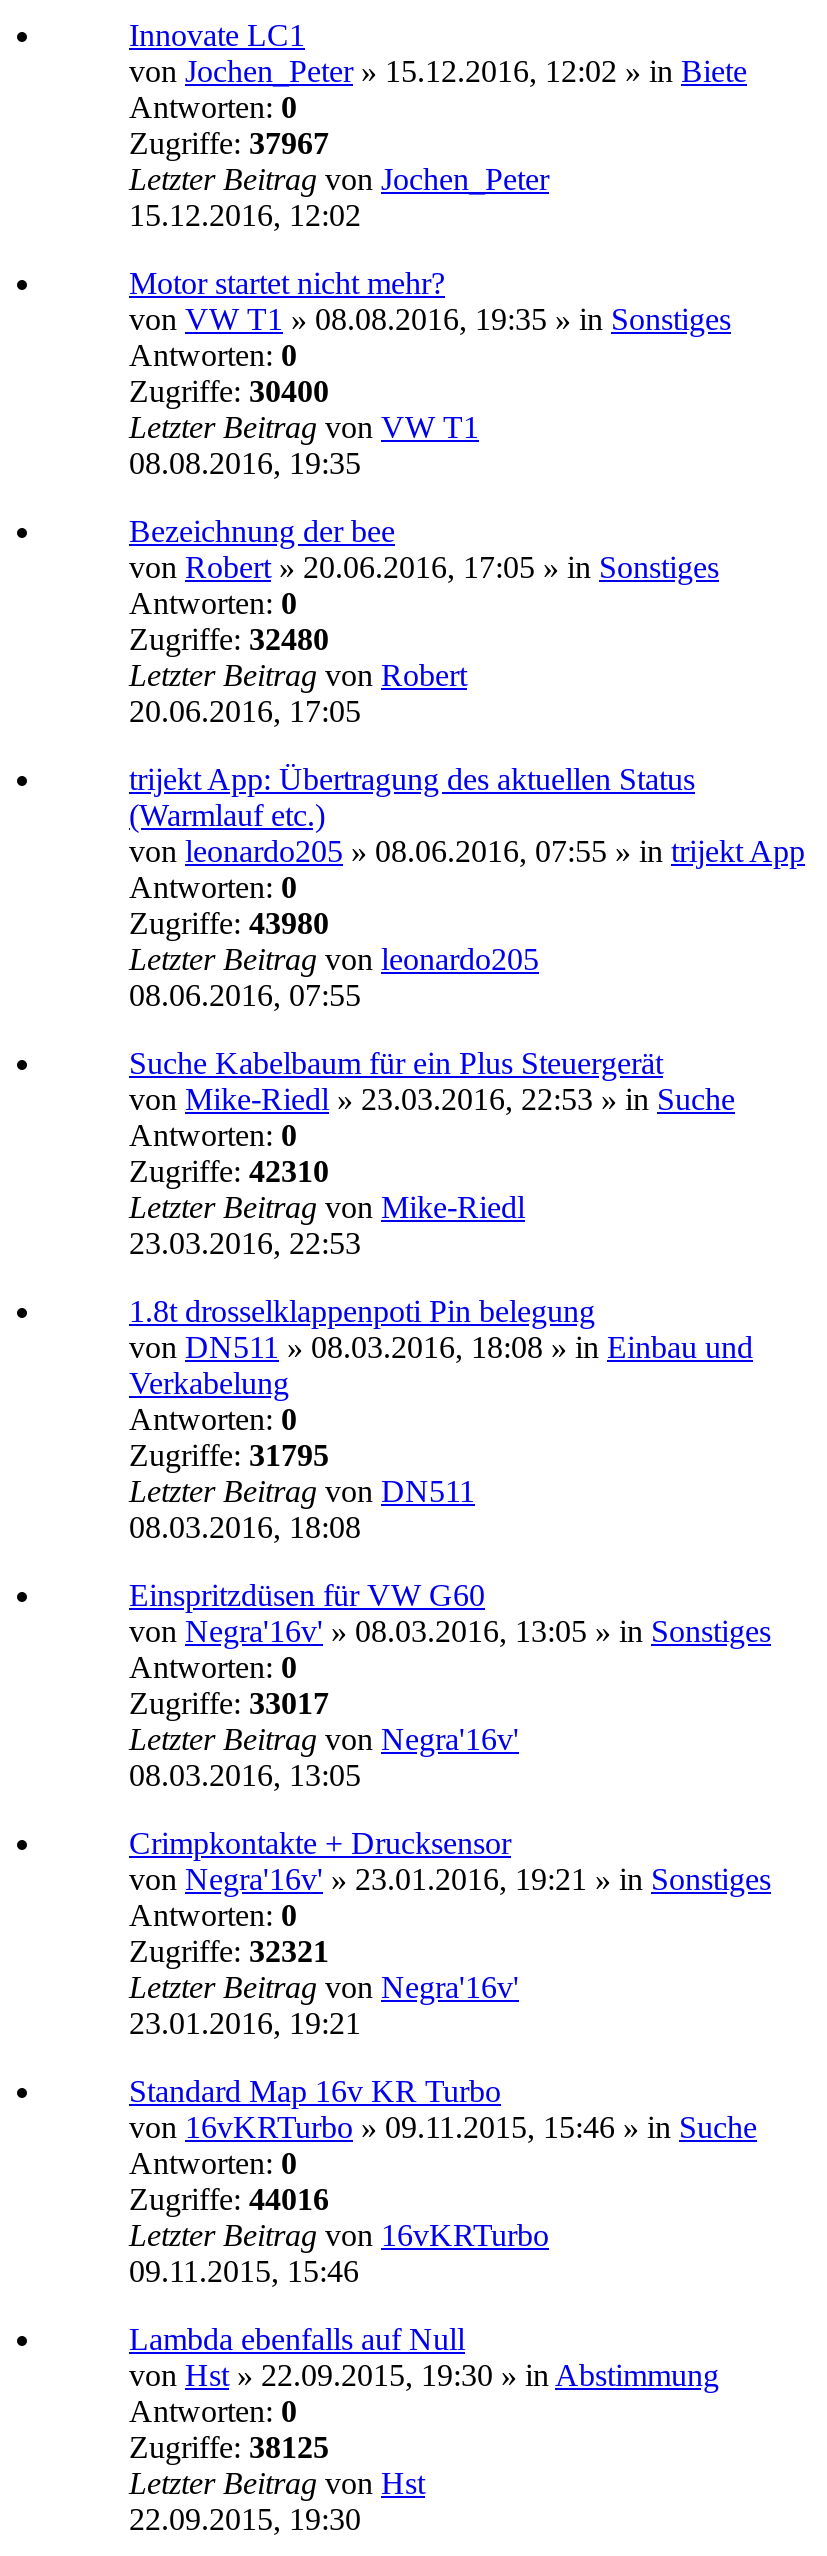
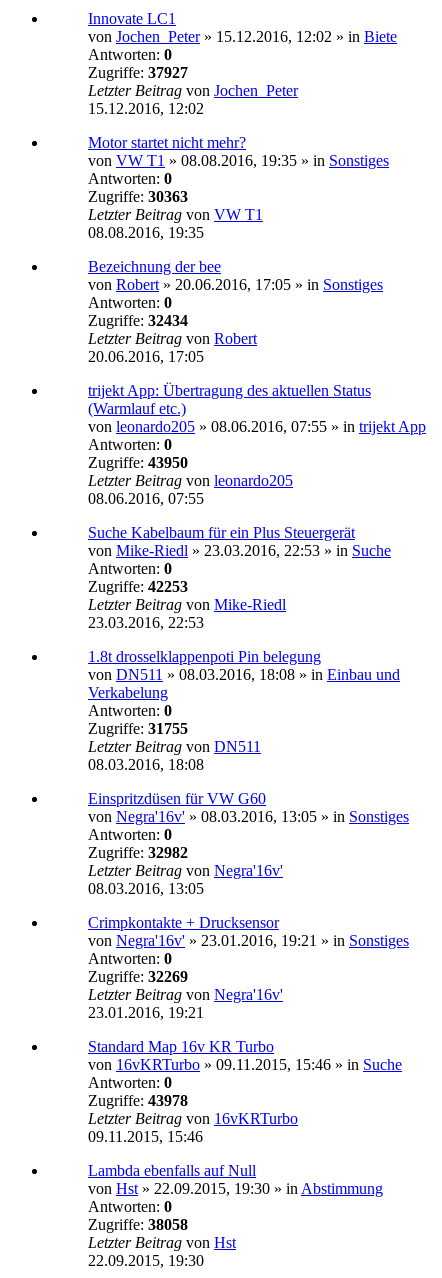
- Zugriffe: 37967
+ Zugriffe: 37927

- Zugriffe: 30400
+ Zugriffe: 30363

- Zugriffe: 32480
+ Zugriffe: 32434

- Zugriffe: 43980
+ Zugriffe: 43950

- Zugriffe: 42310
+ Zugriffe: 42253

- Zugriffe: 31795
+ Zugriffe: 31755

- Zugriffe: 33017
+ Zugriffe: 32982

- Zugriffe: 32321
+ Zugriffe: 32269

- Zugriffe: 44016
+ Zugriffe: 43978

- Zugriffe: 38125
+ Zugriffe: 38058
